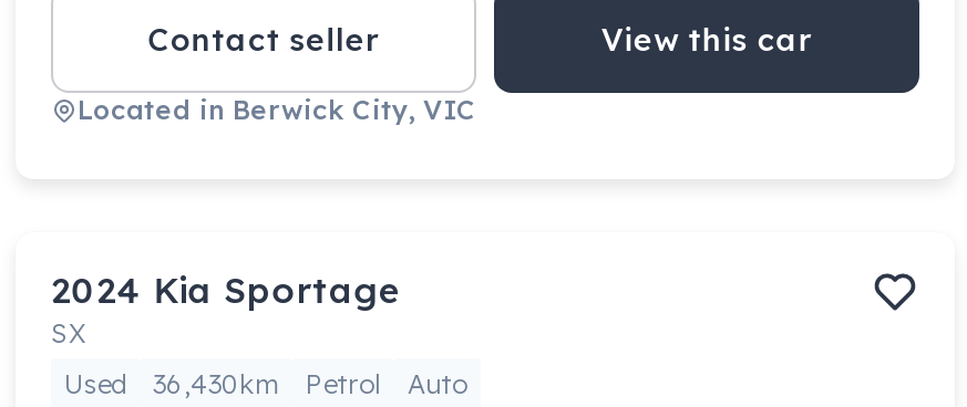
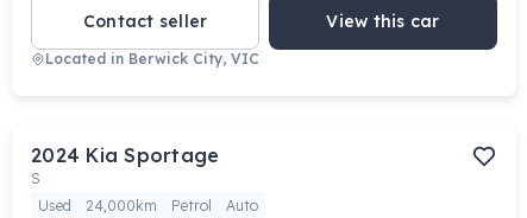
- SX
+ S

- Used 36,430km Petrol Auto
+ Used 24,000km Petrol Auto
